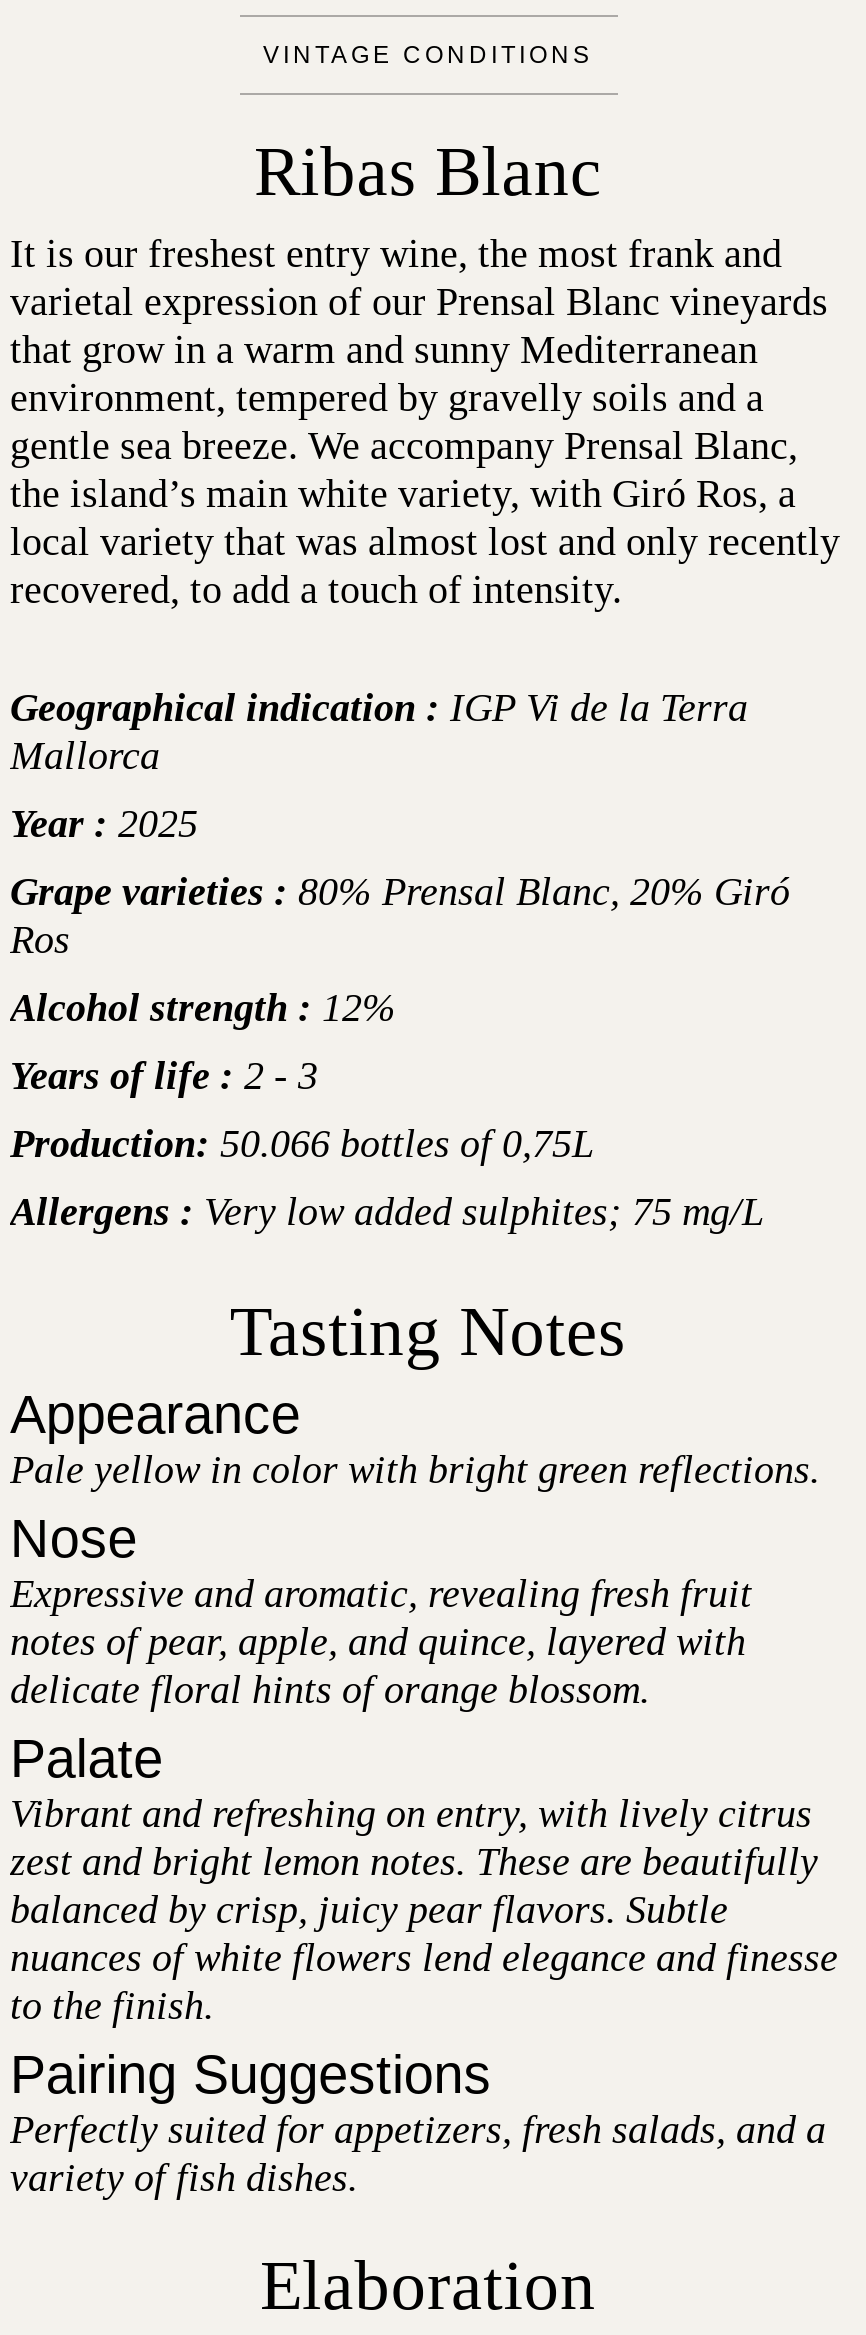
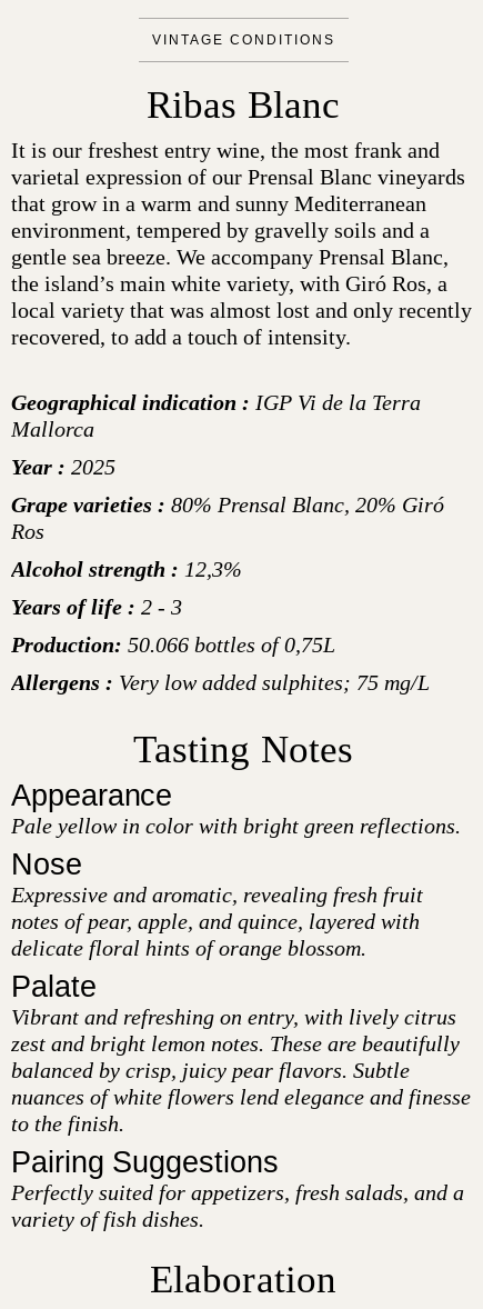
- Alcohol strength : 12%
+ Alcohol strength : 12,3%
